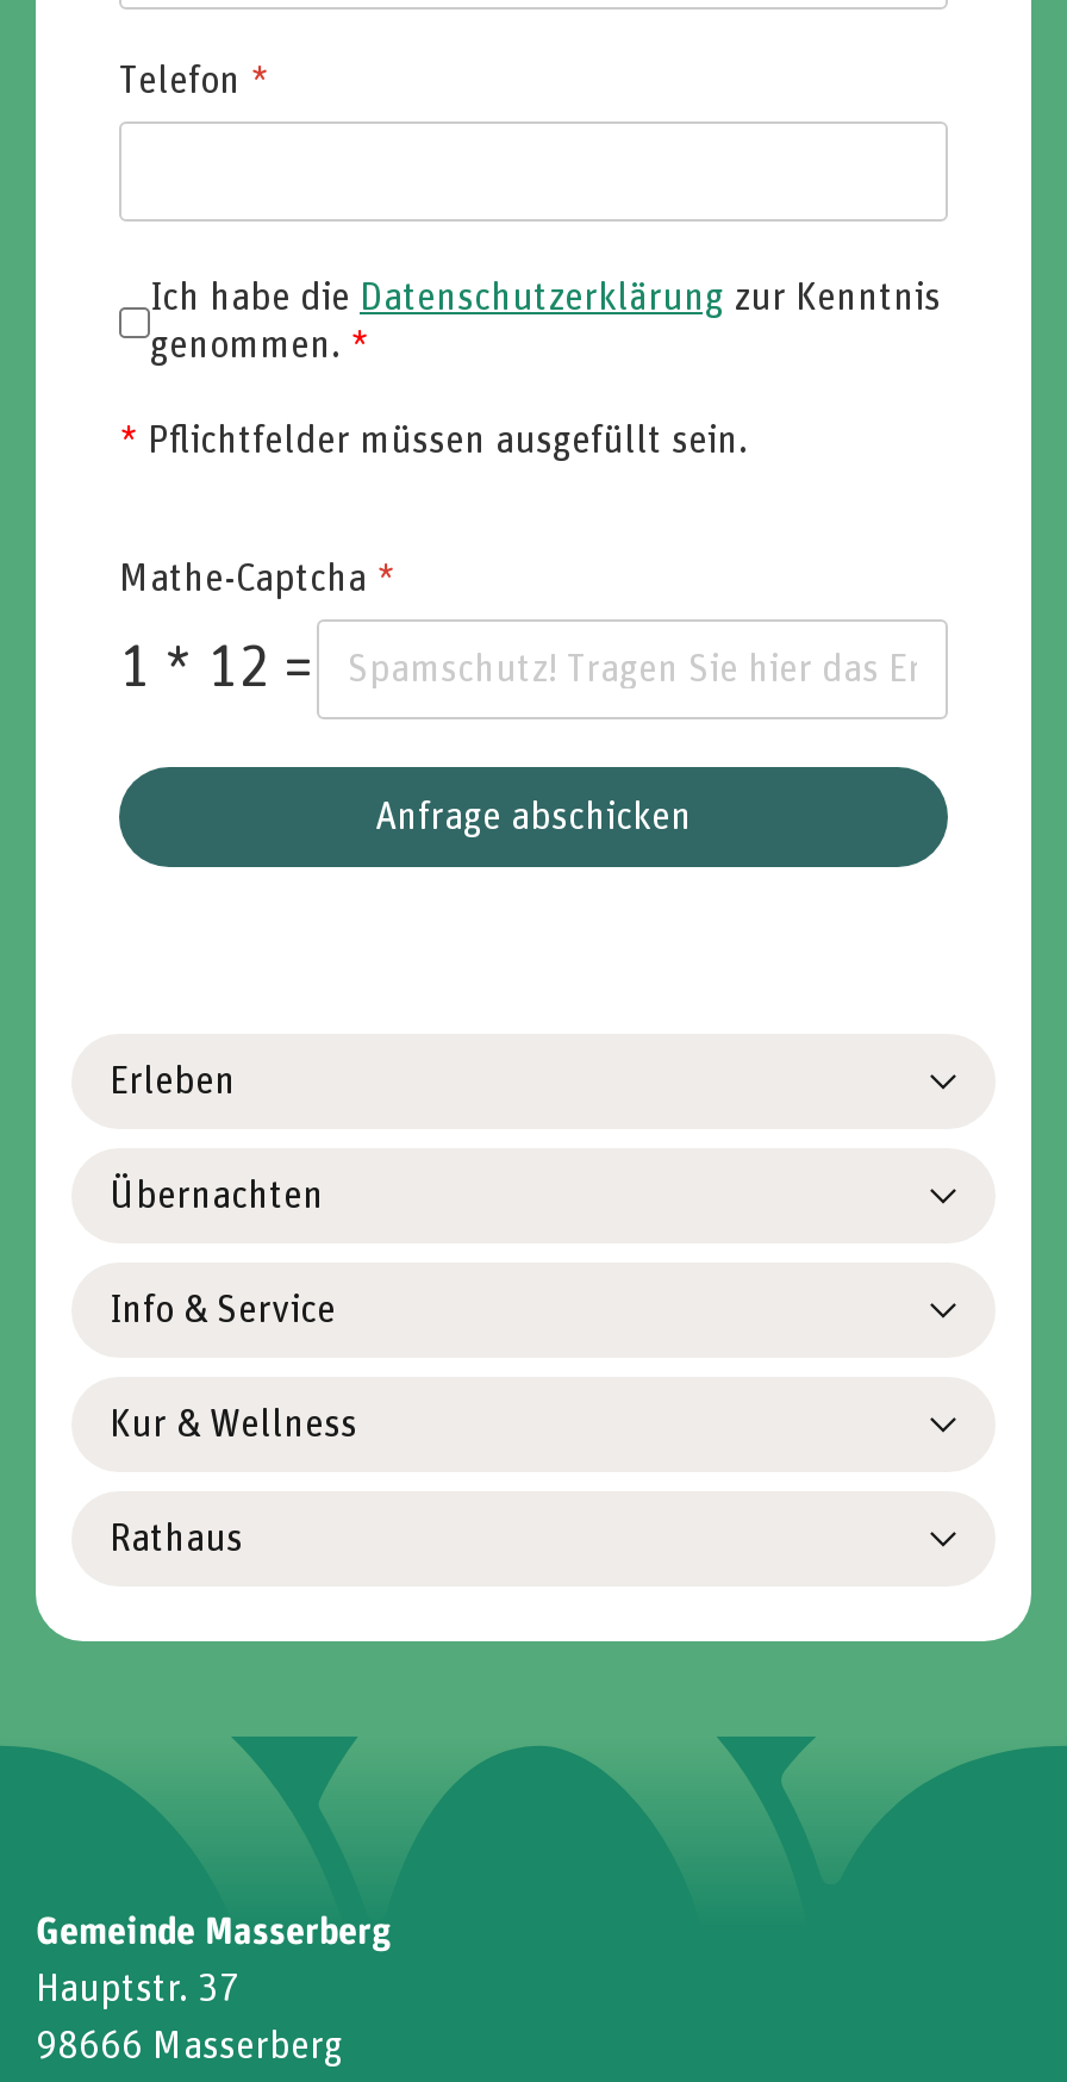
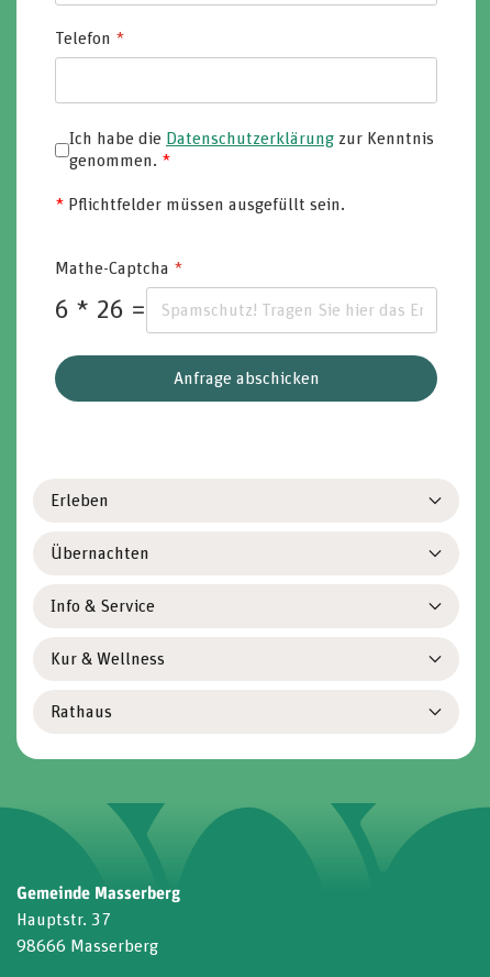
- 1 * 12 =
+ 6 * 26 =
